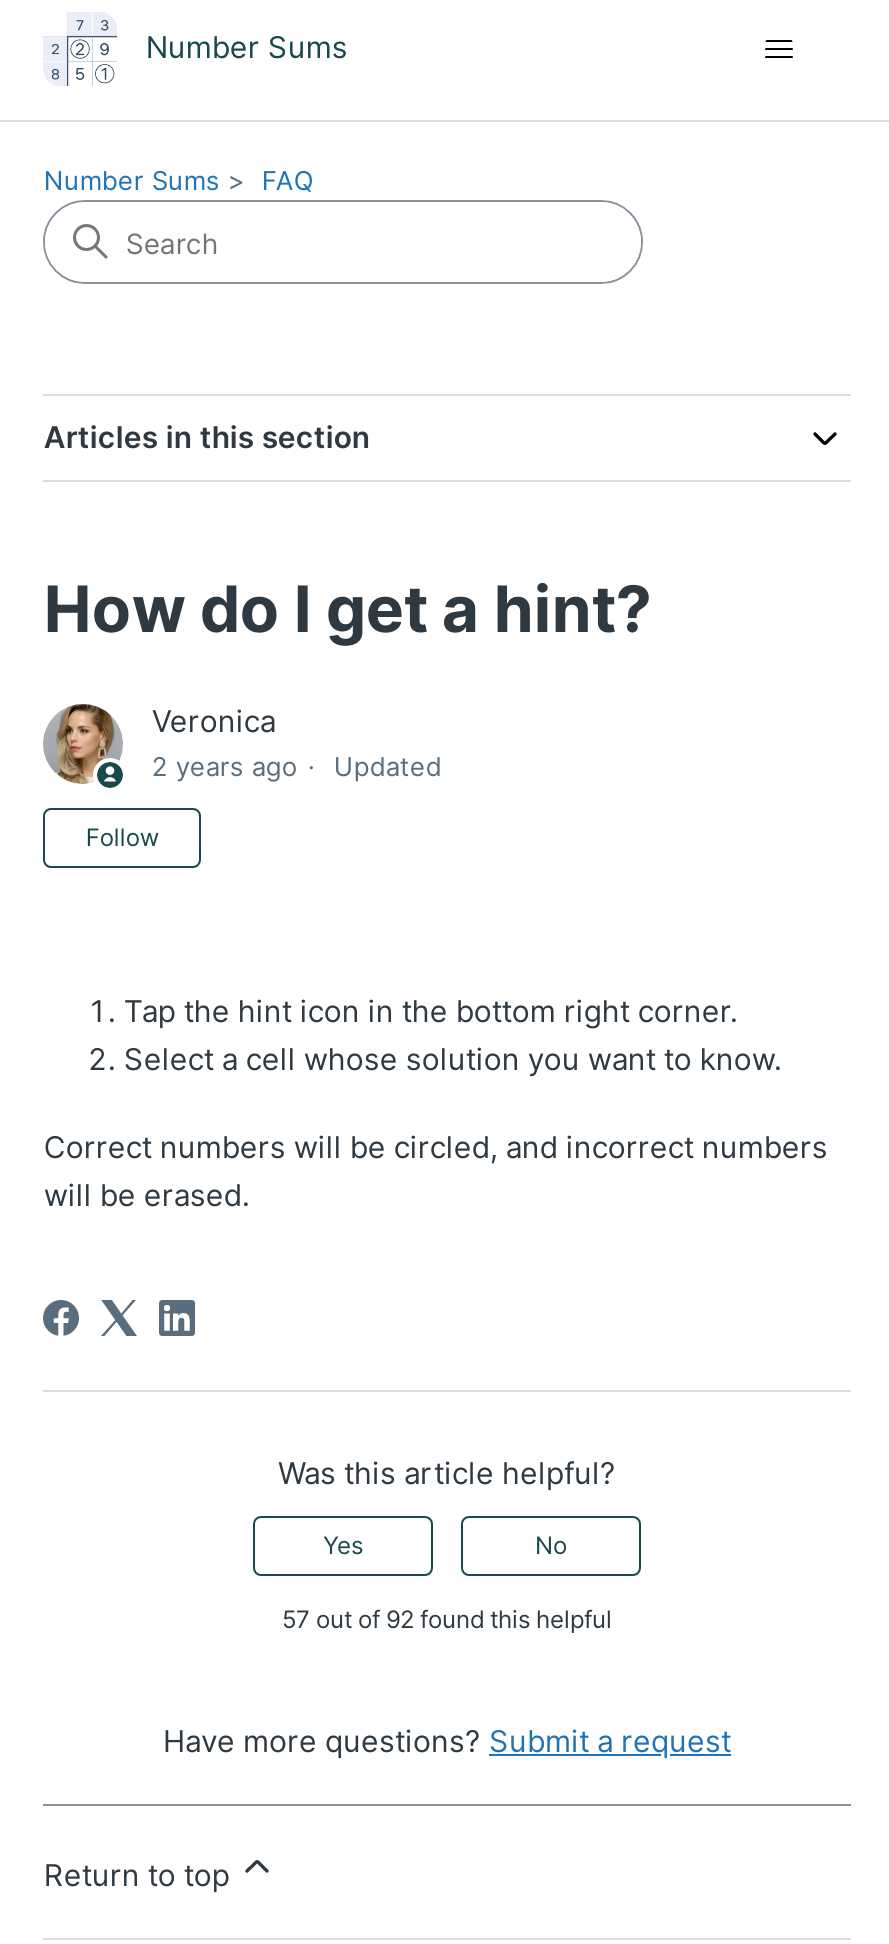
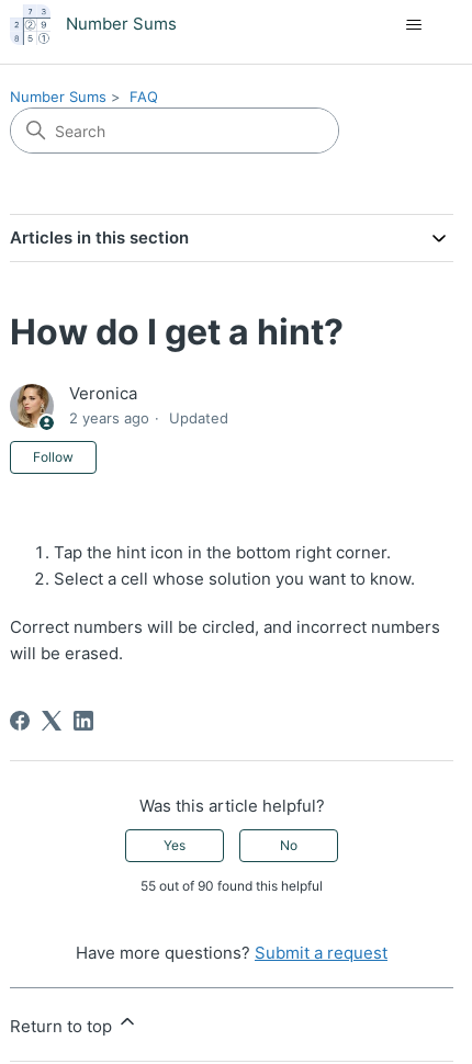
- 57 out of 92 found this helpful
+ 55 out of 90 found this helpful
